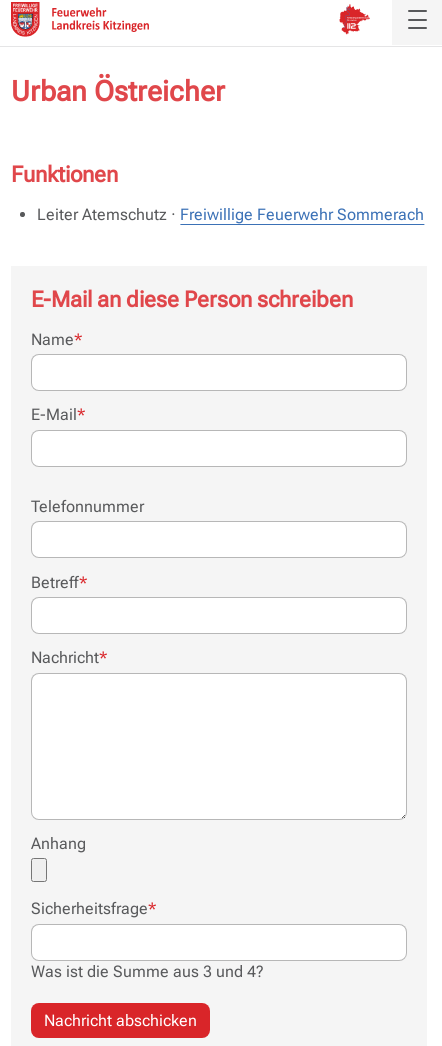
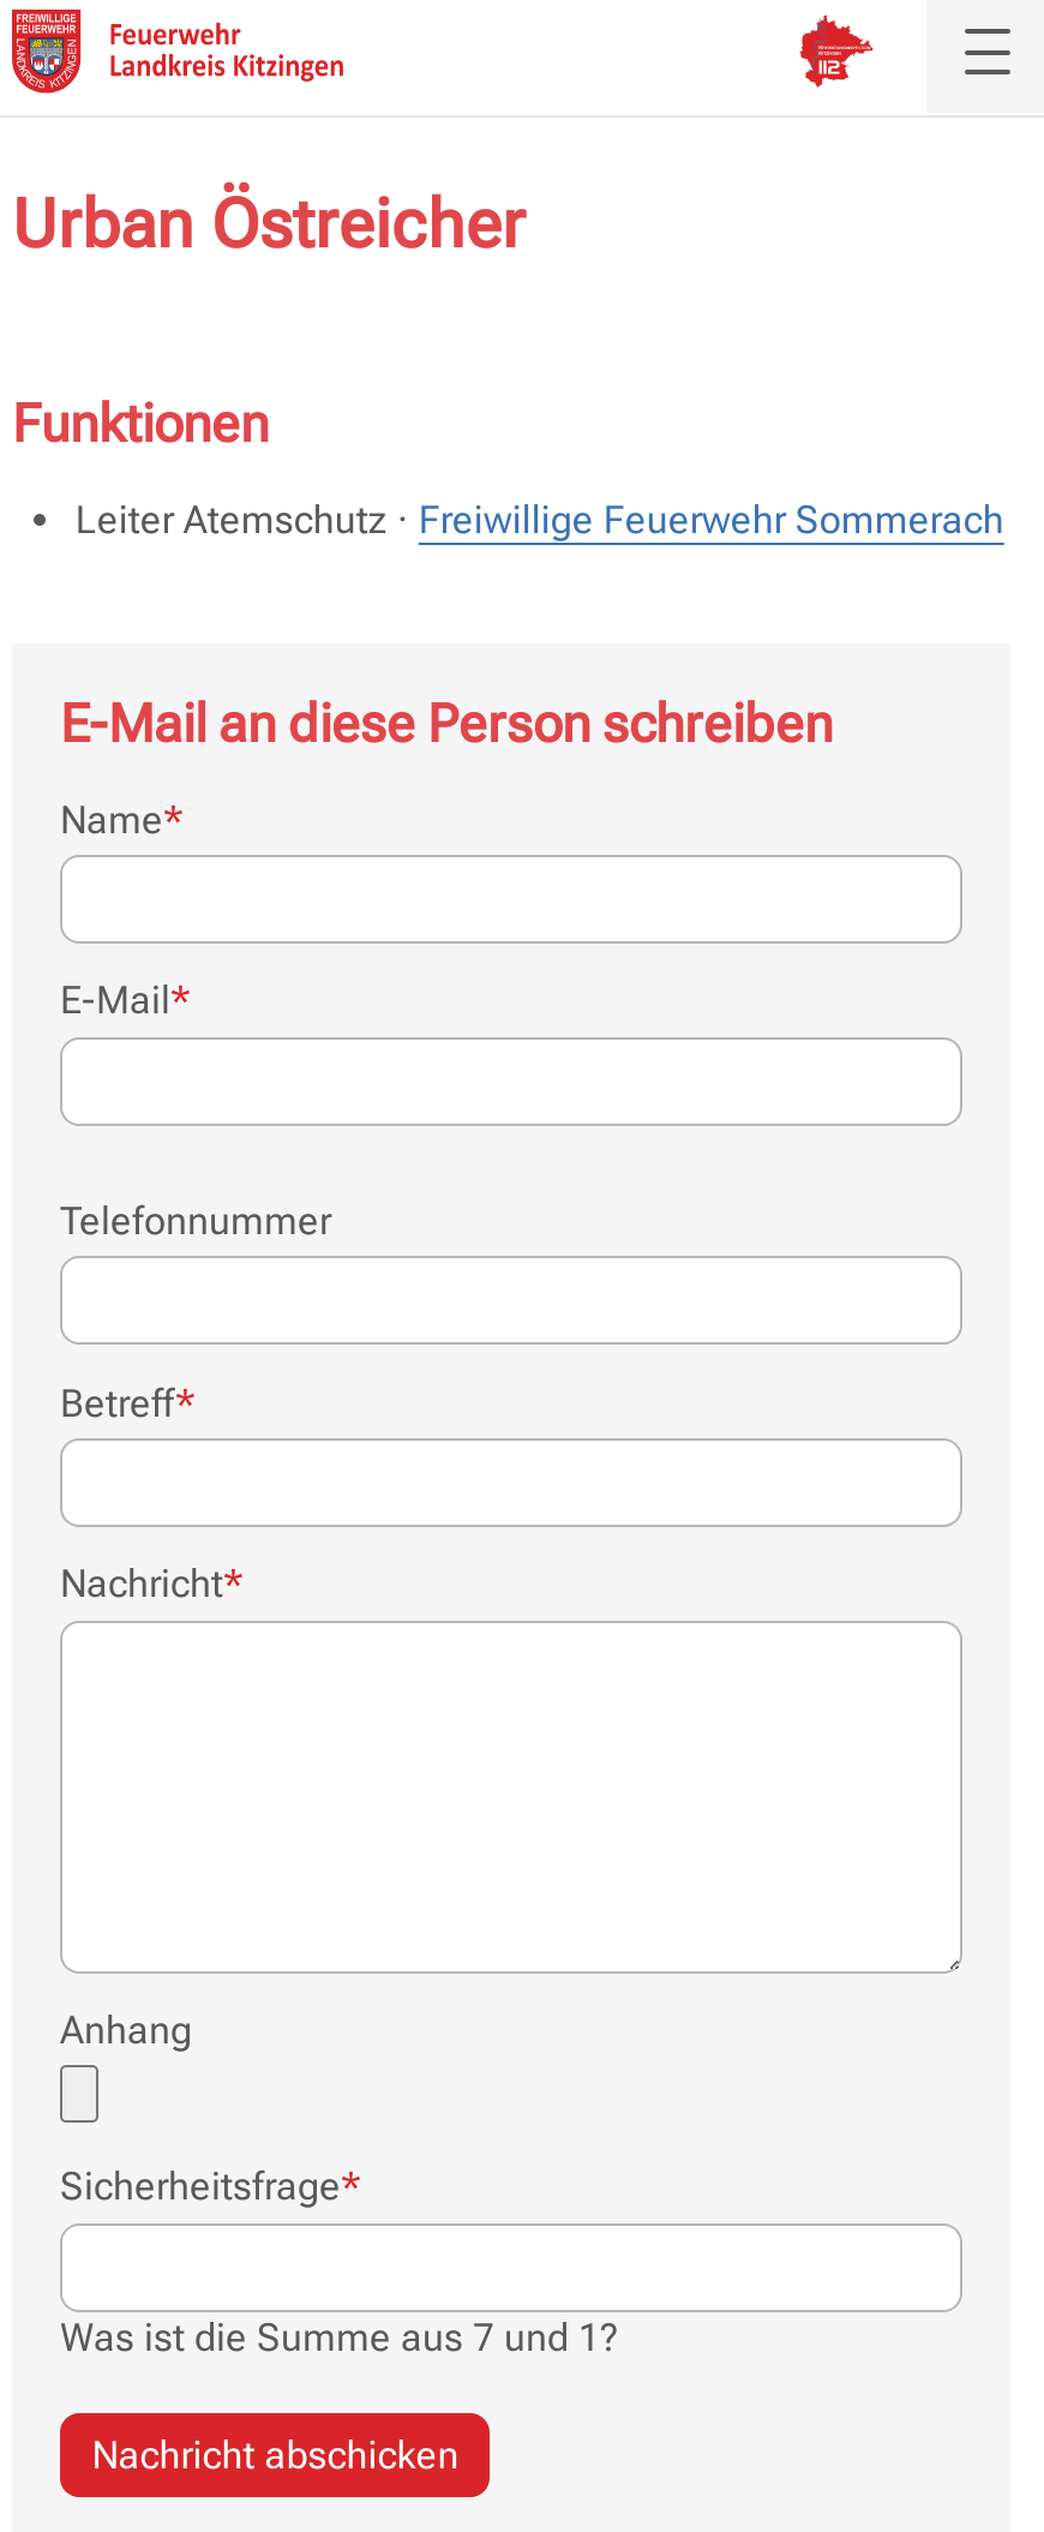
- Was ist die Summe aus 3 und 4?
+ Was ist die Summe aus 7 und 1?
